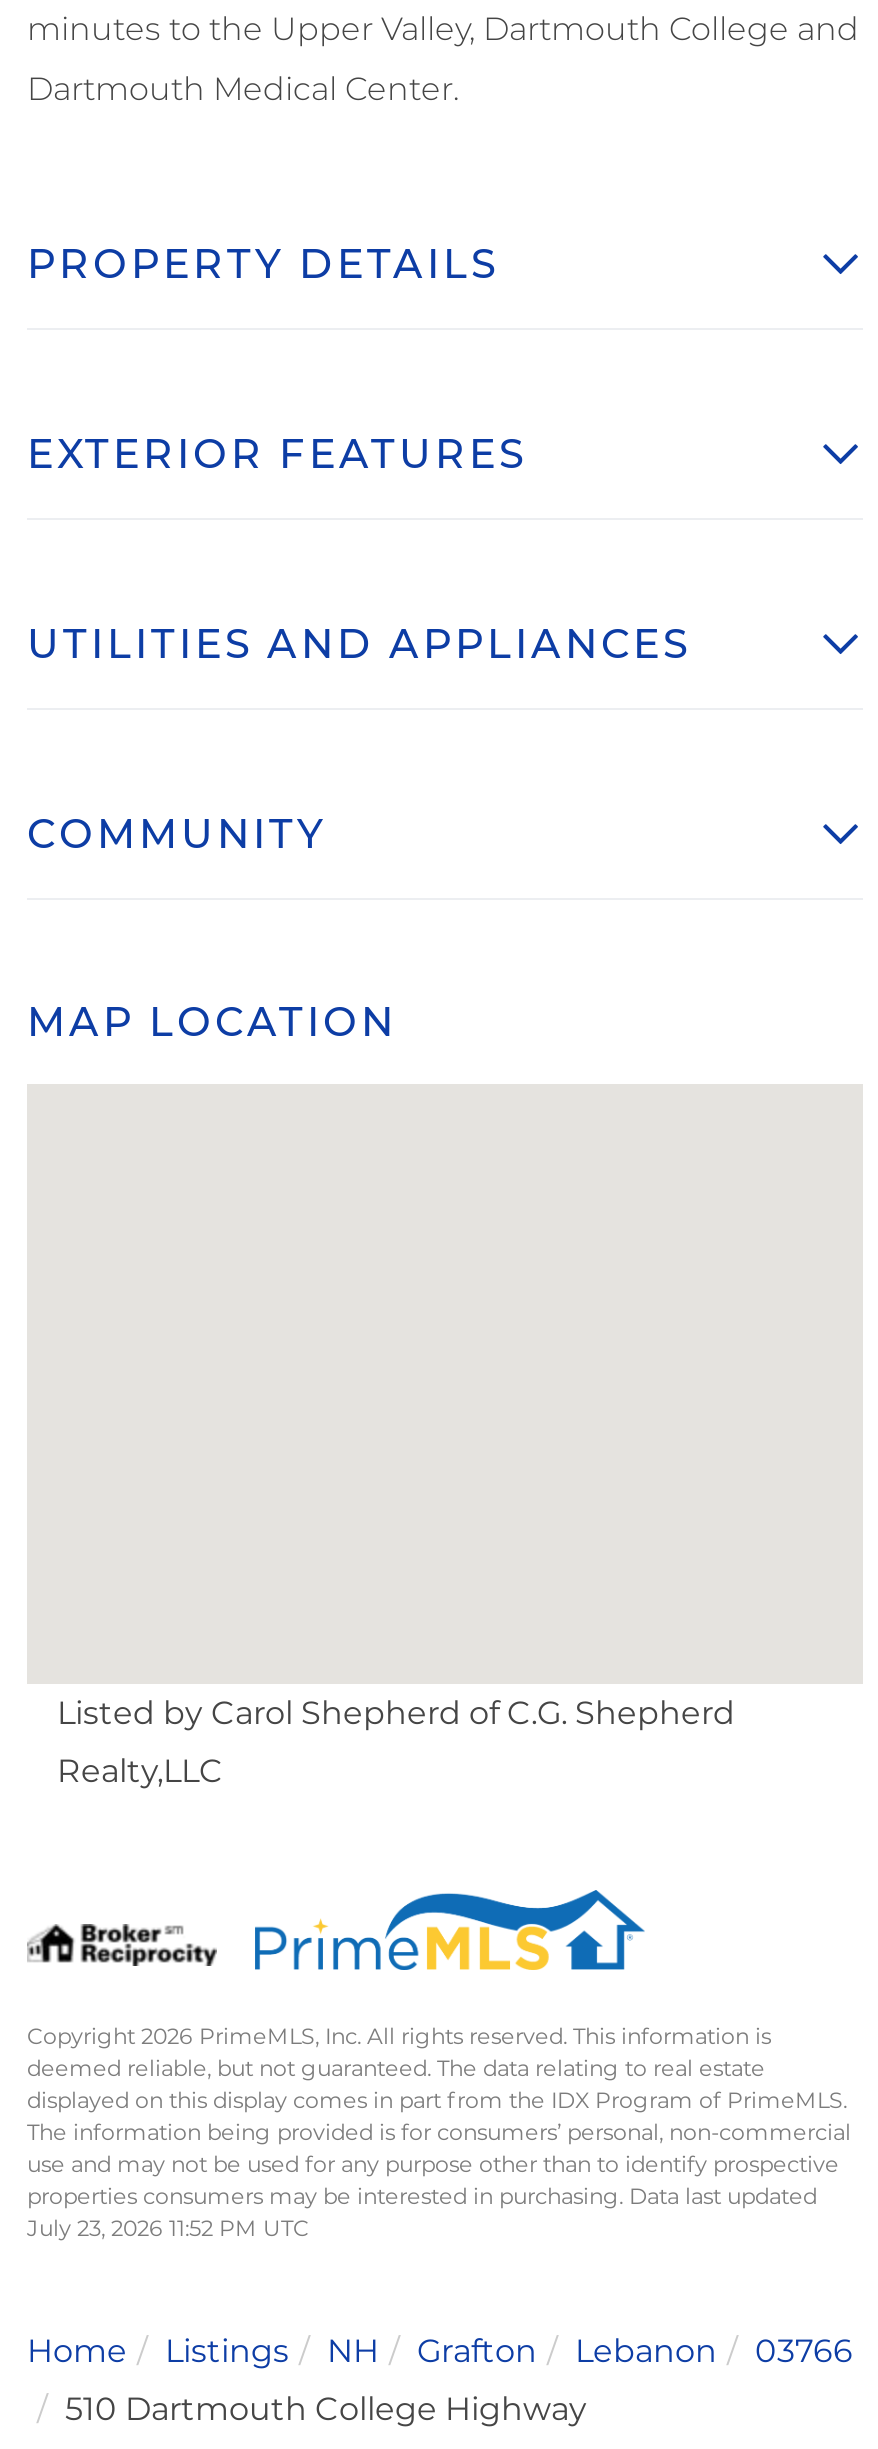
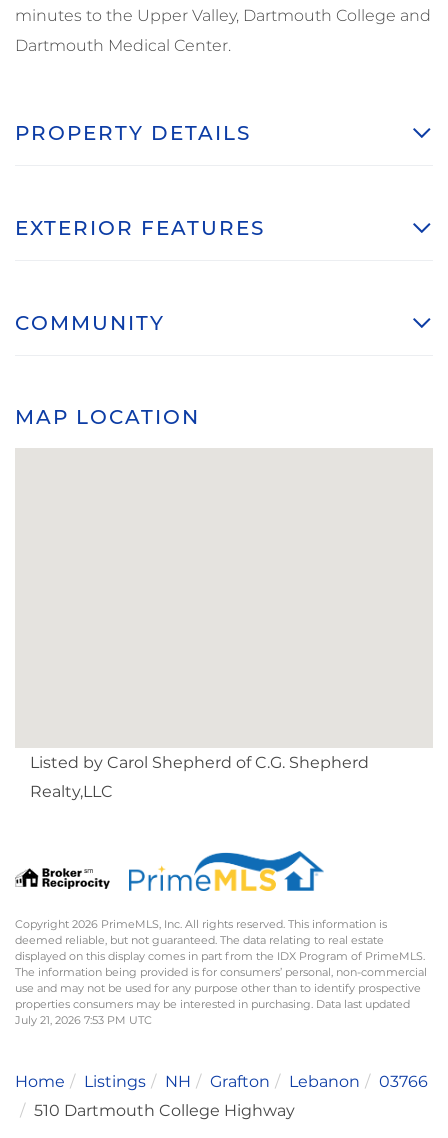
- UTILITIES AND APPLIANCES

- July 23, 2026 11:52 PM UTC
+ July 21, 2026 7:53 PM UTC
